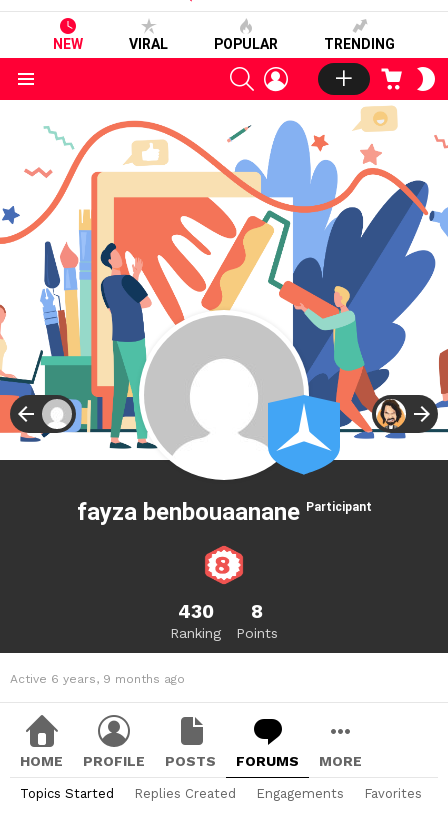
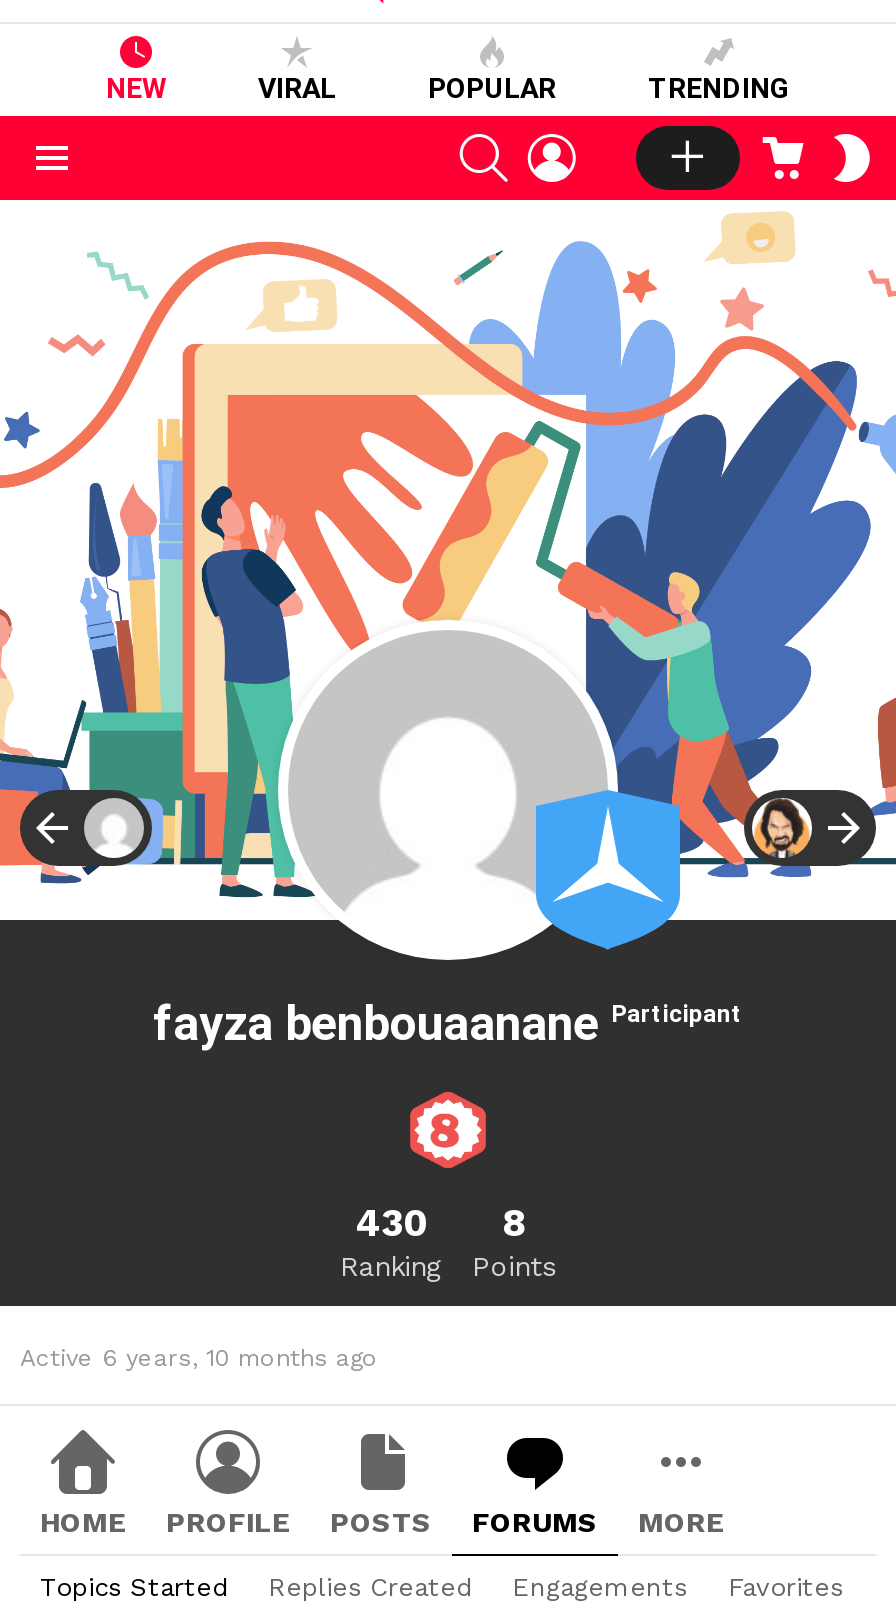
- Active 6 years, 9 months ago
+ Active 6 years, 10 months ago
